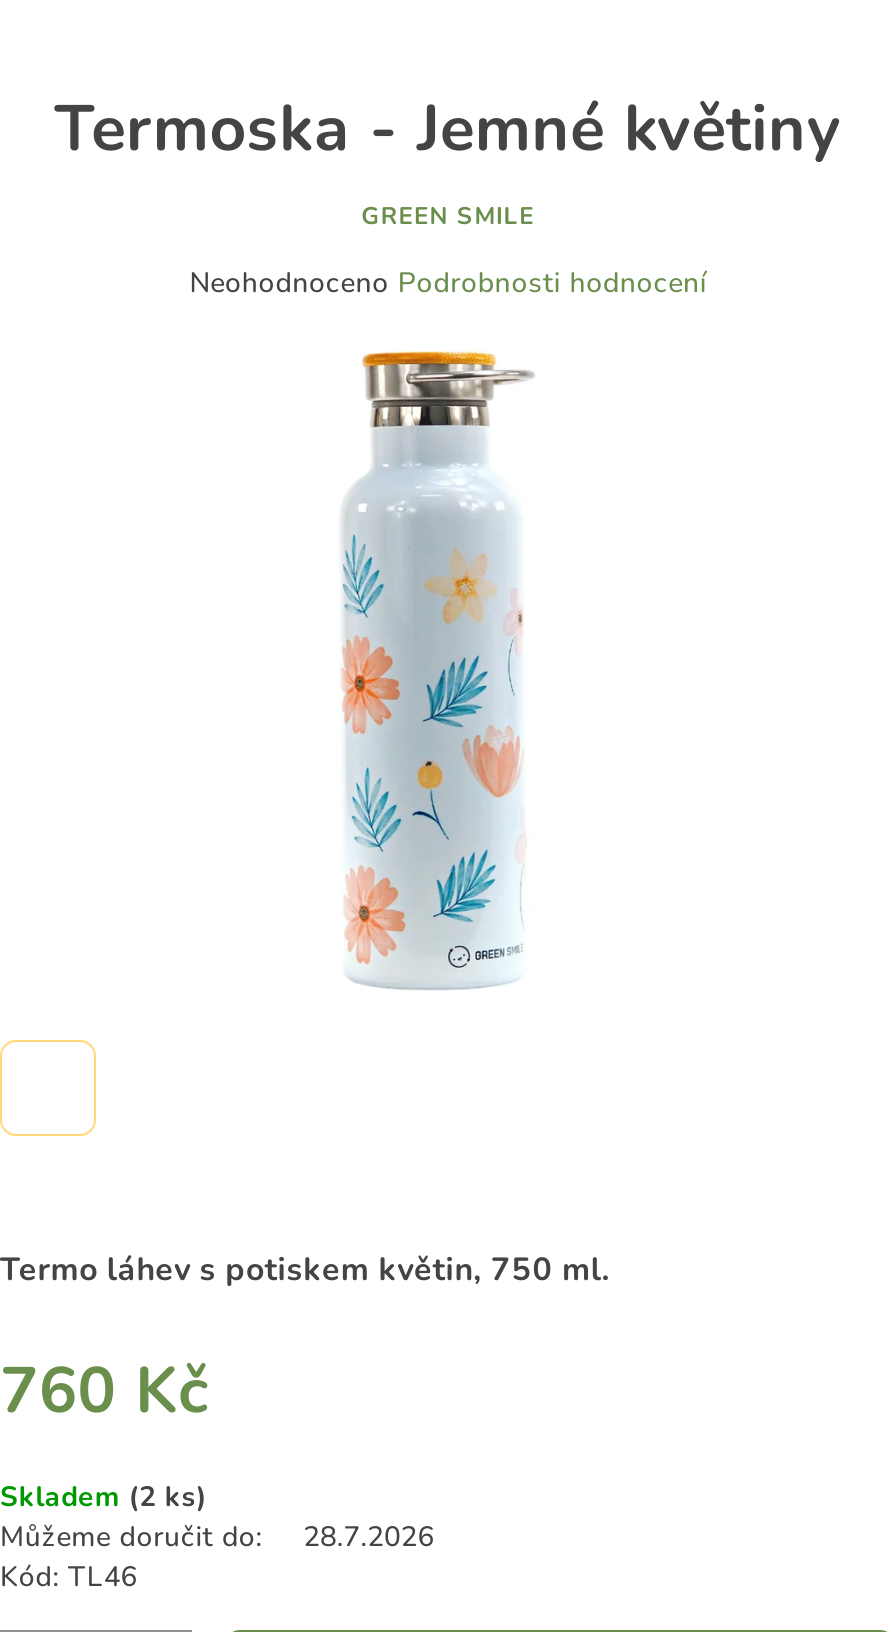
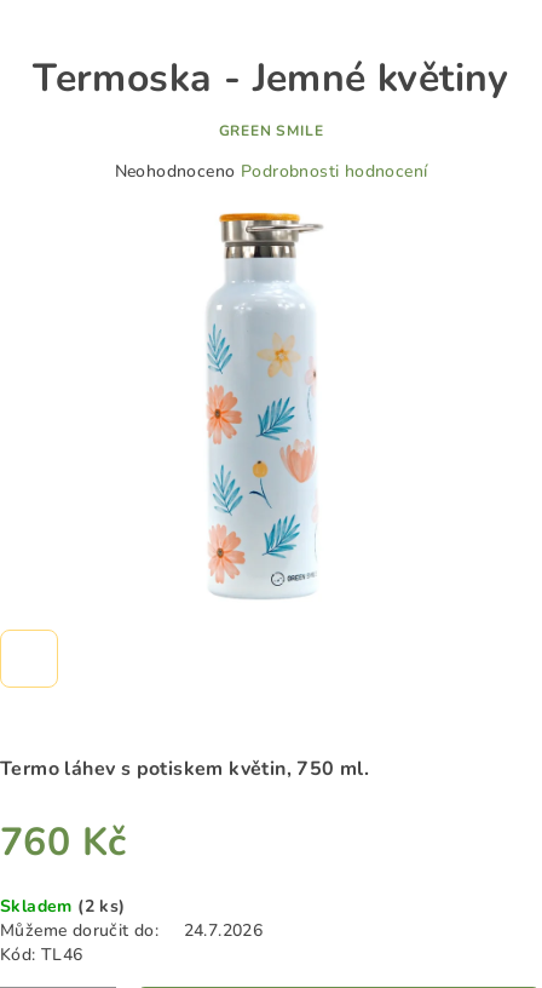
- Můžeme doručit do: 28.7.2026
+ Můžeme doručit do: 24.7.2026
